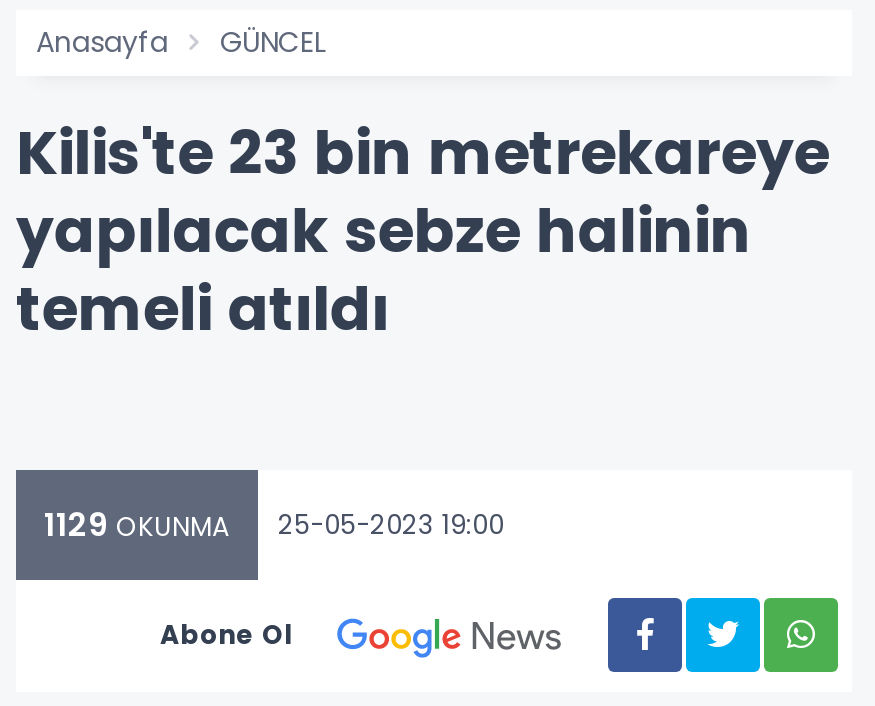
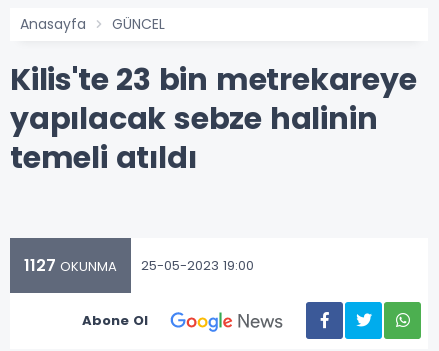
- 1129 OKUNMA 25-05-2023 19:00
+ 1127 OKUNMA 25-05-2023 19:00
